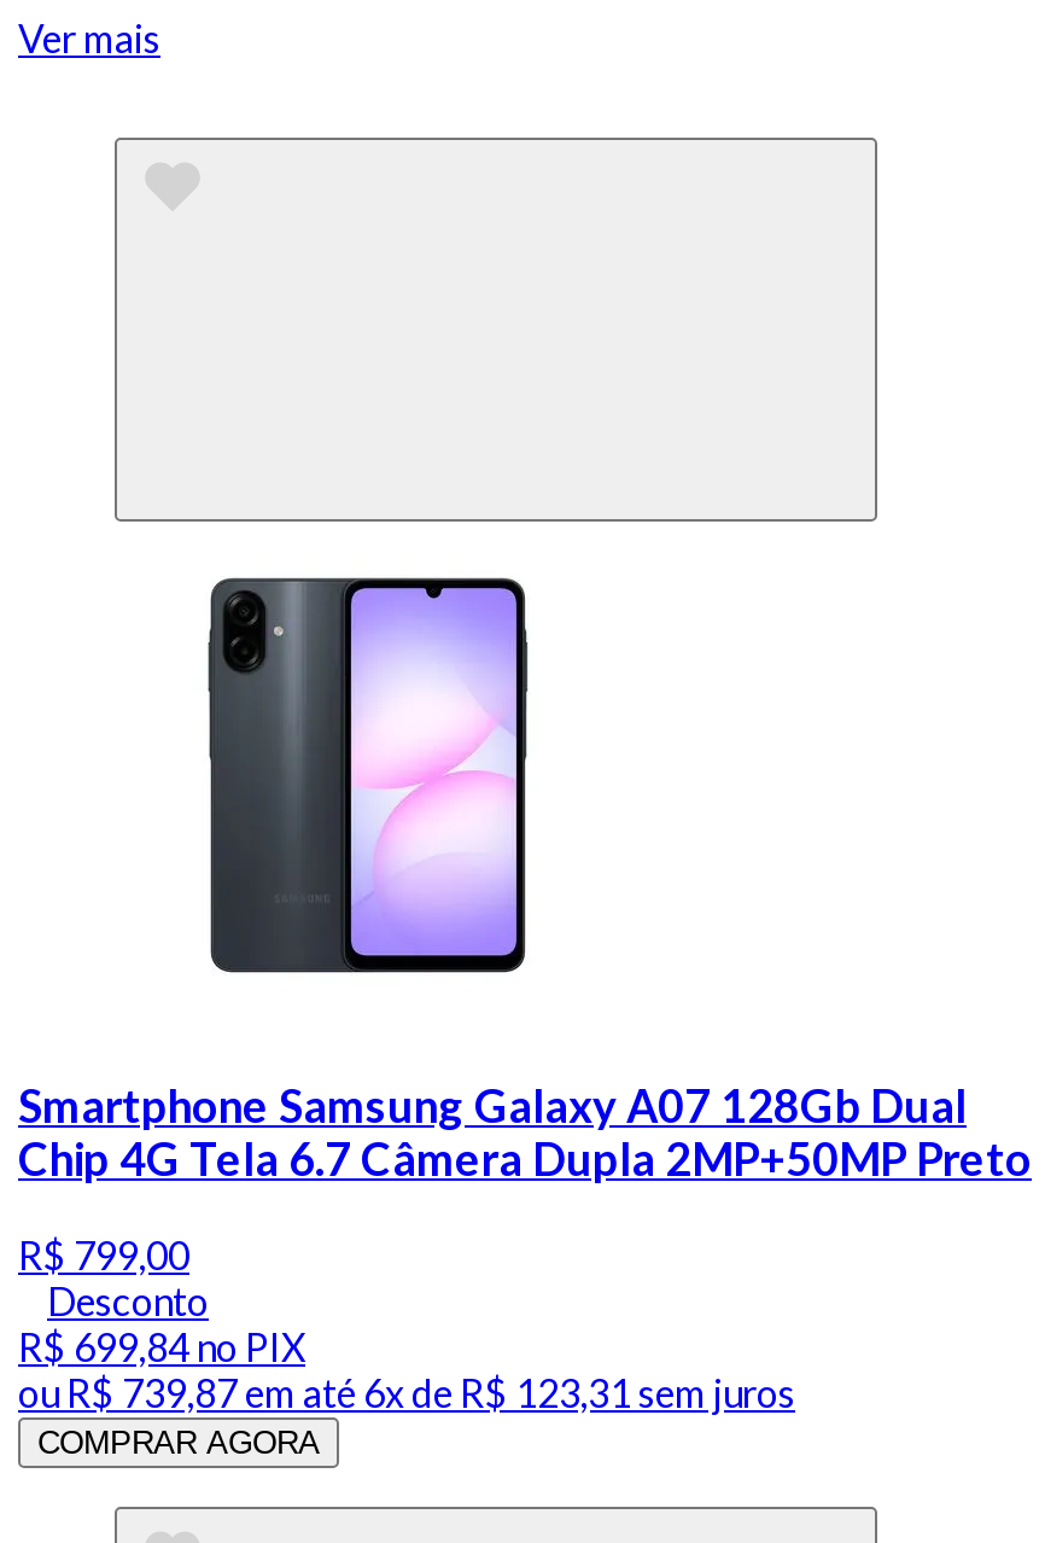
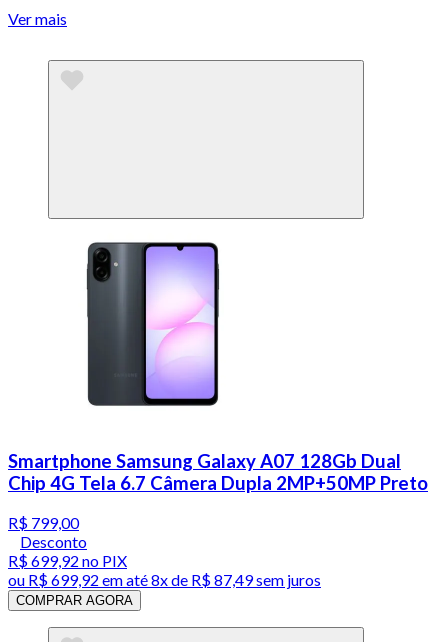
- R$ 699,84 no PIX
+ R$ 699,92 no PIX

- ou R$ 739,87 em até 6x de R$ 123,31 sem juros
+ ou R$ 699,92 em até 8x de R$ 87,49 sem juros
